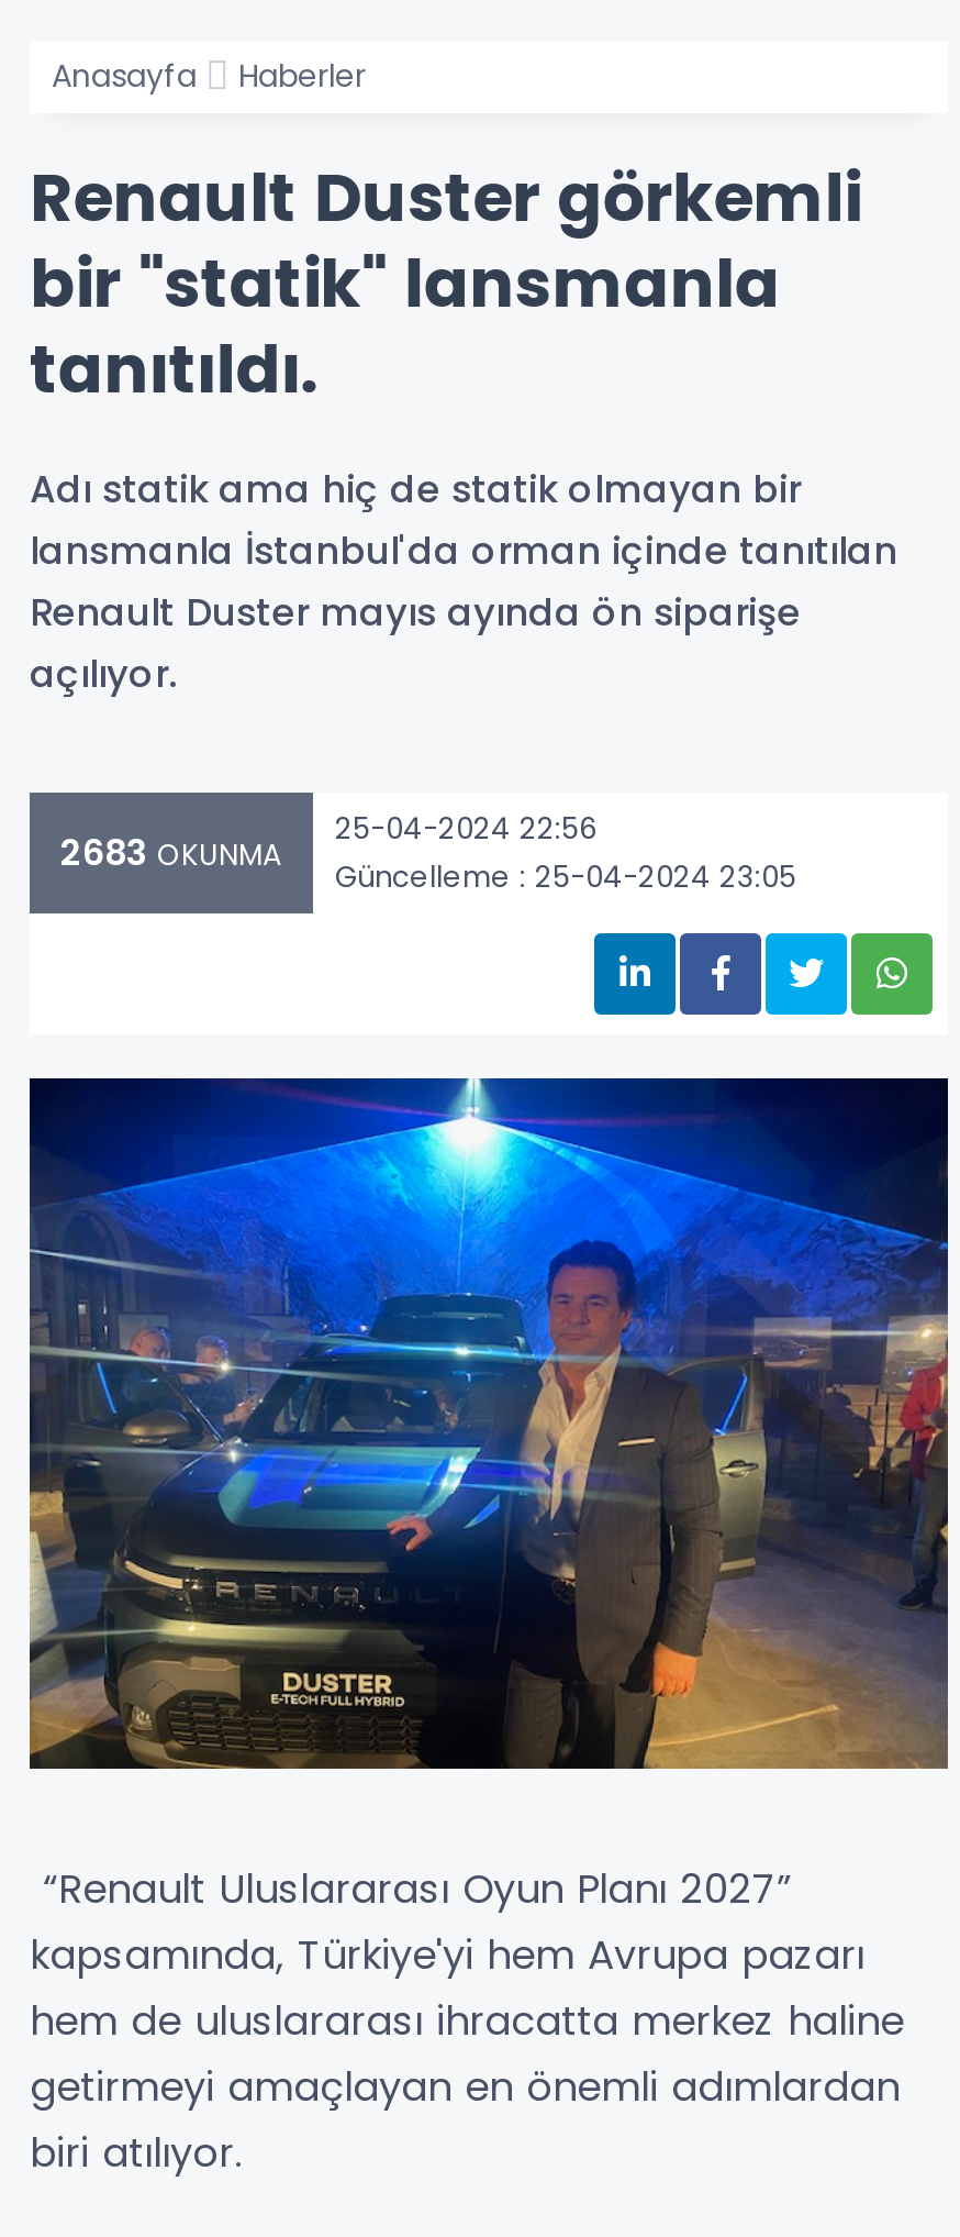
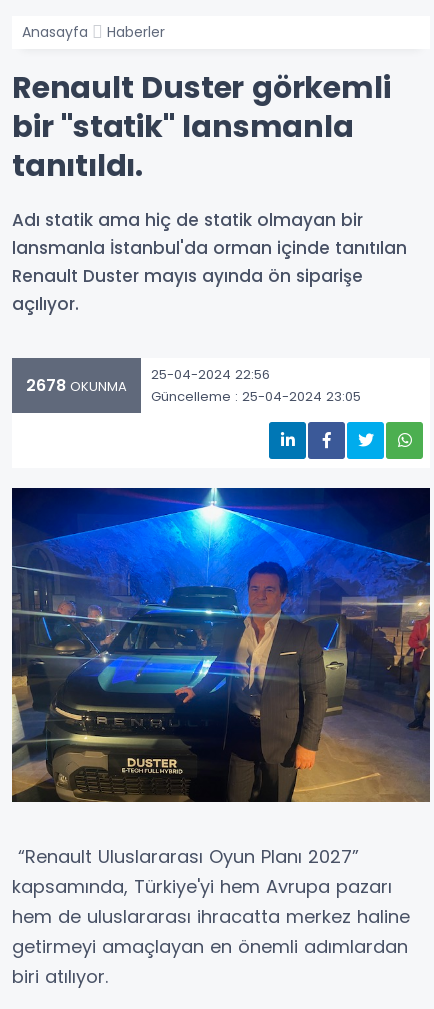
- 2683 OKUNMA 25-04-2024 22:56 Güncelleme : 25-04-2024 23:05
+ 2678 OKUNMA 25-04-2024 22:56 Güncelleme : 25-04-2024 23:05
